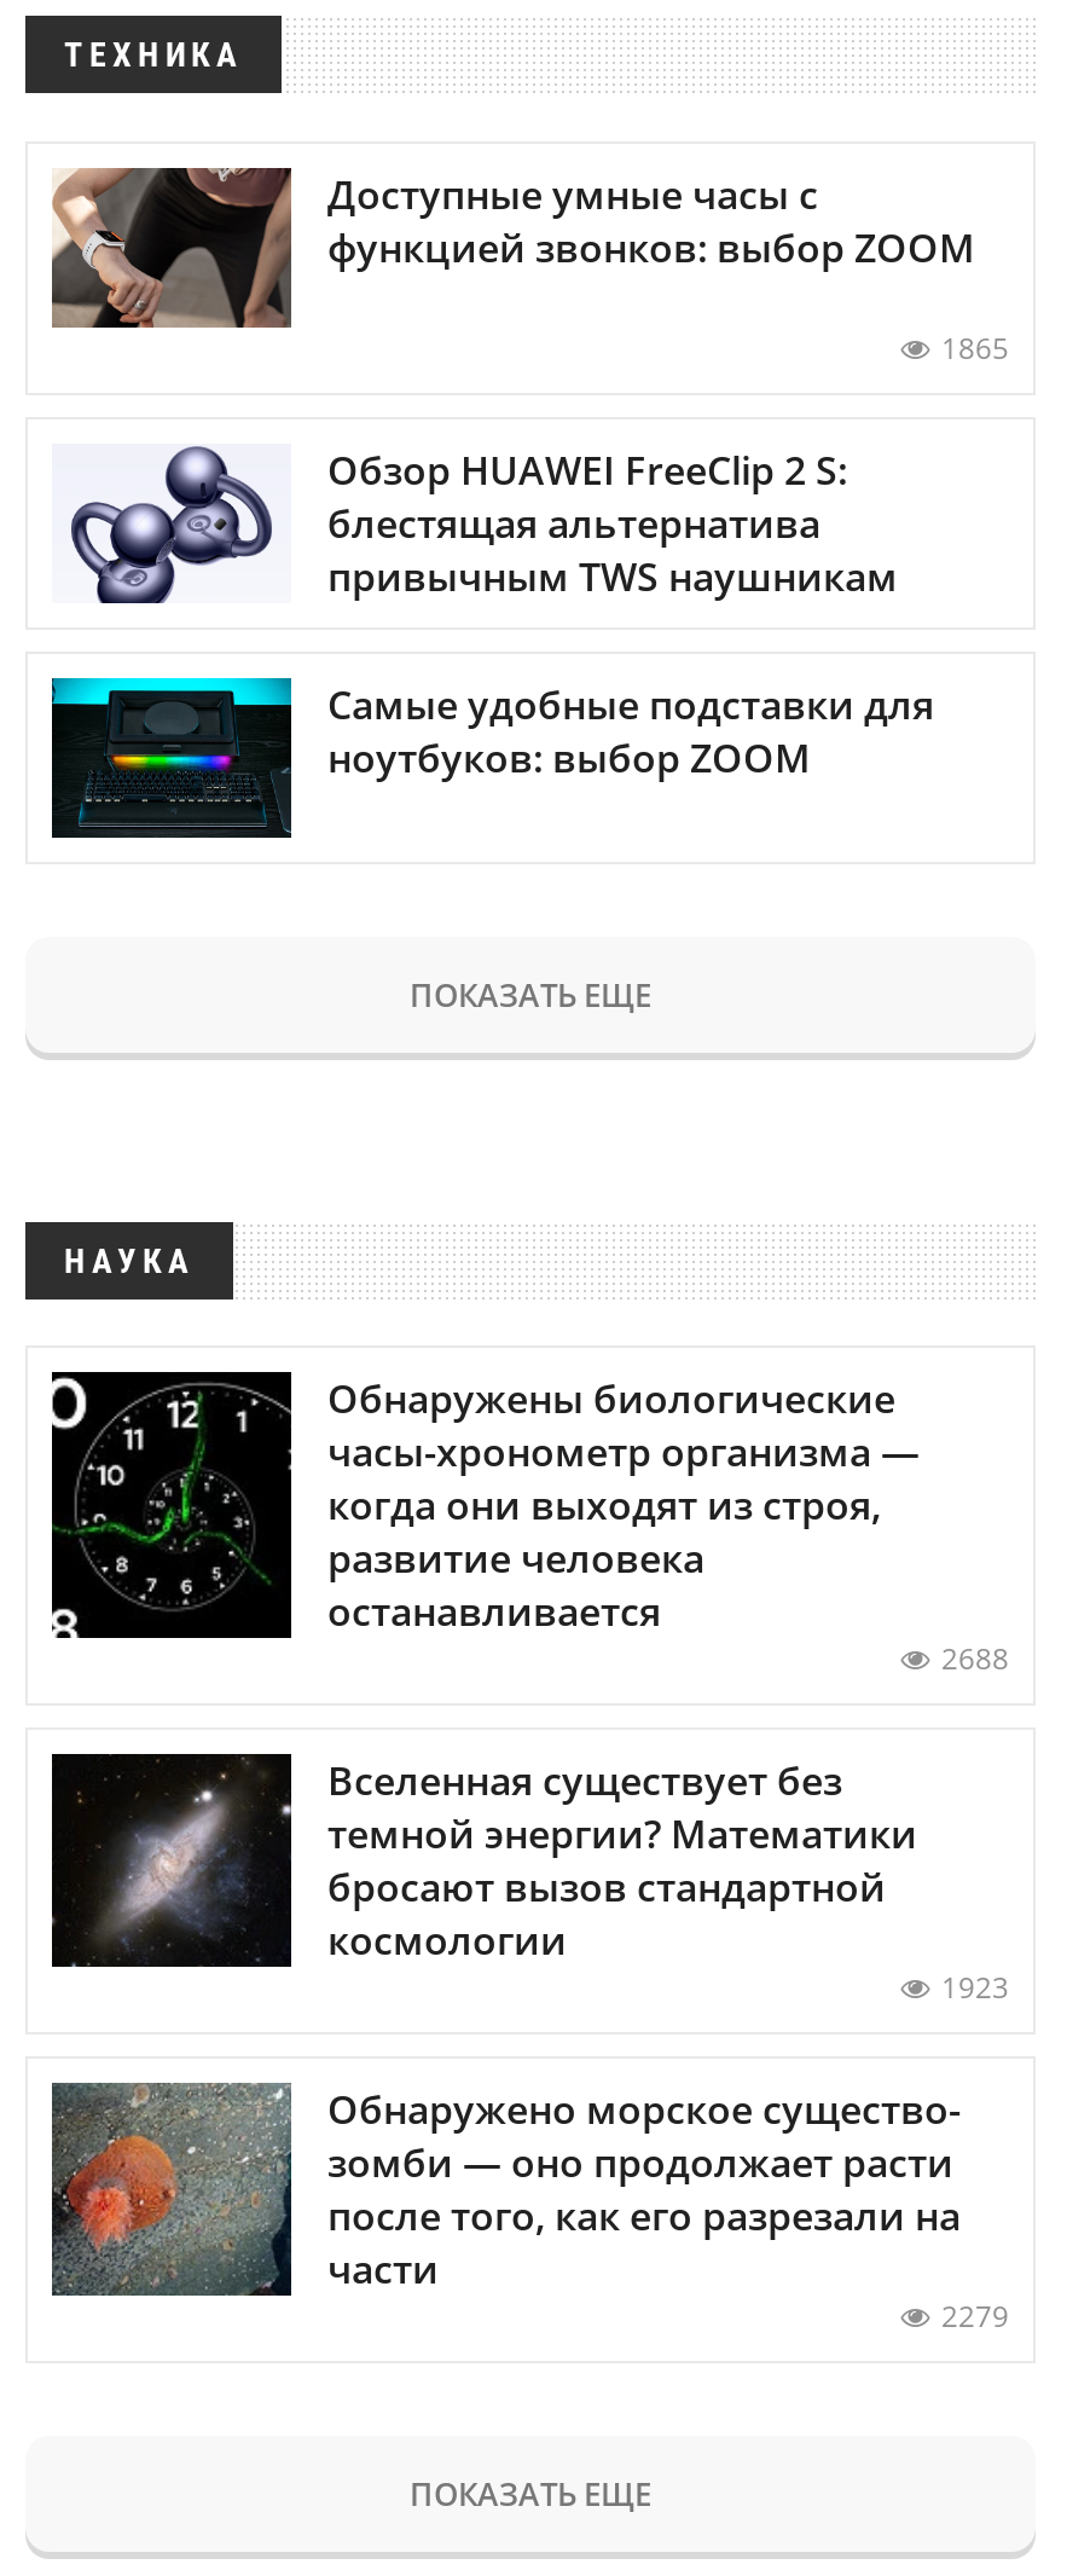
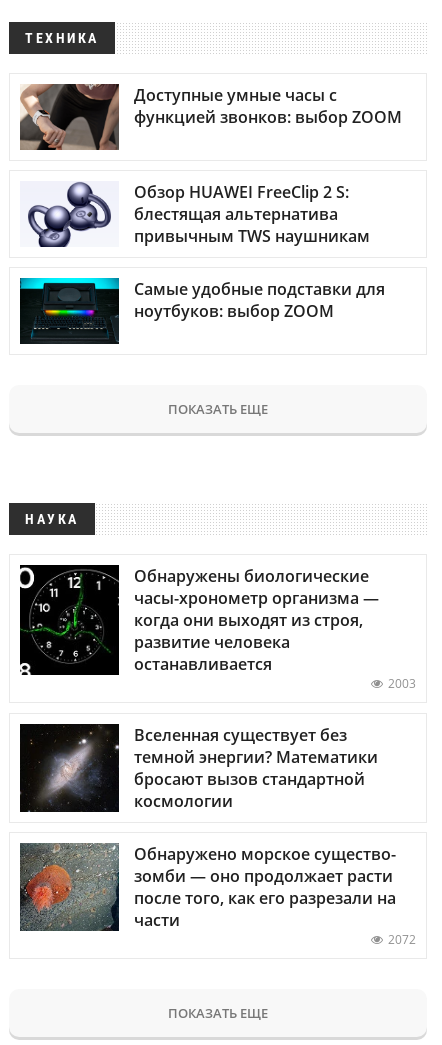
- 1865

- 2688
+ 2003

- 1923

- 2279
+ 2072
